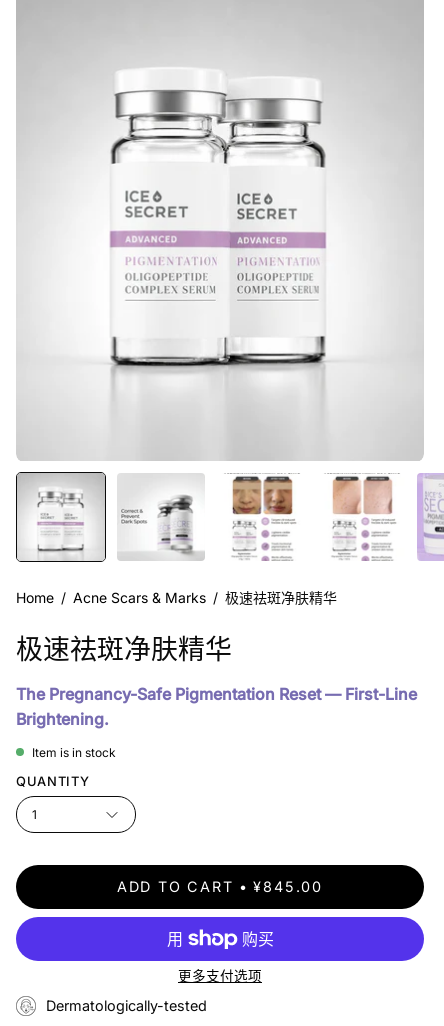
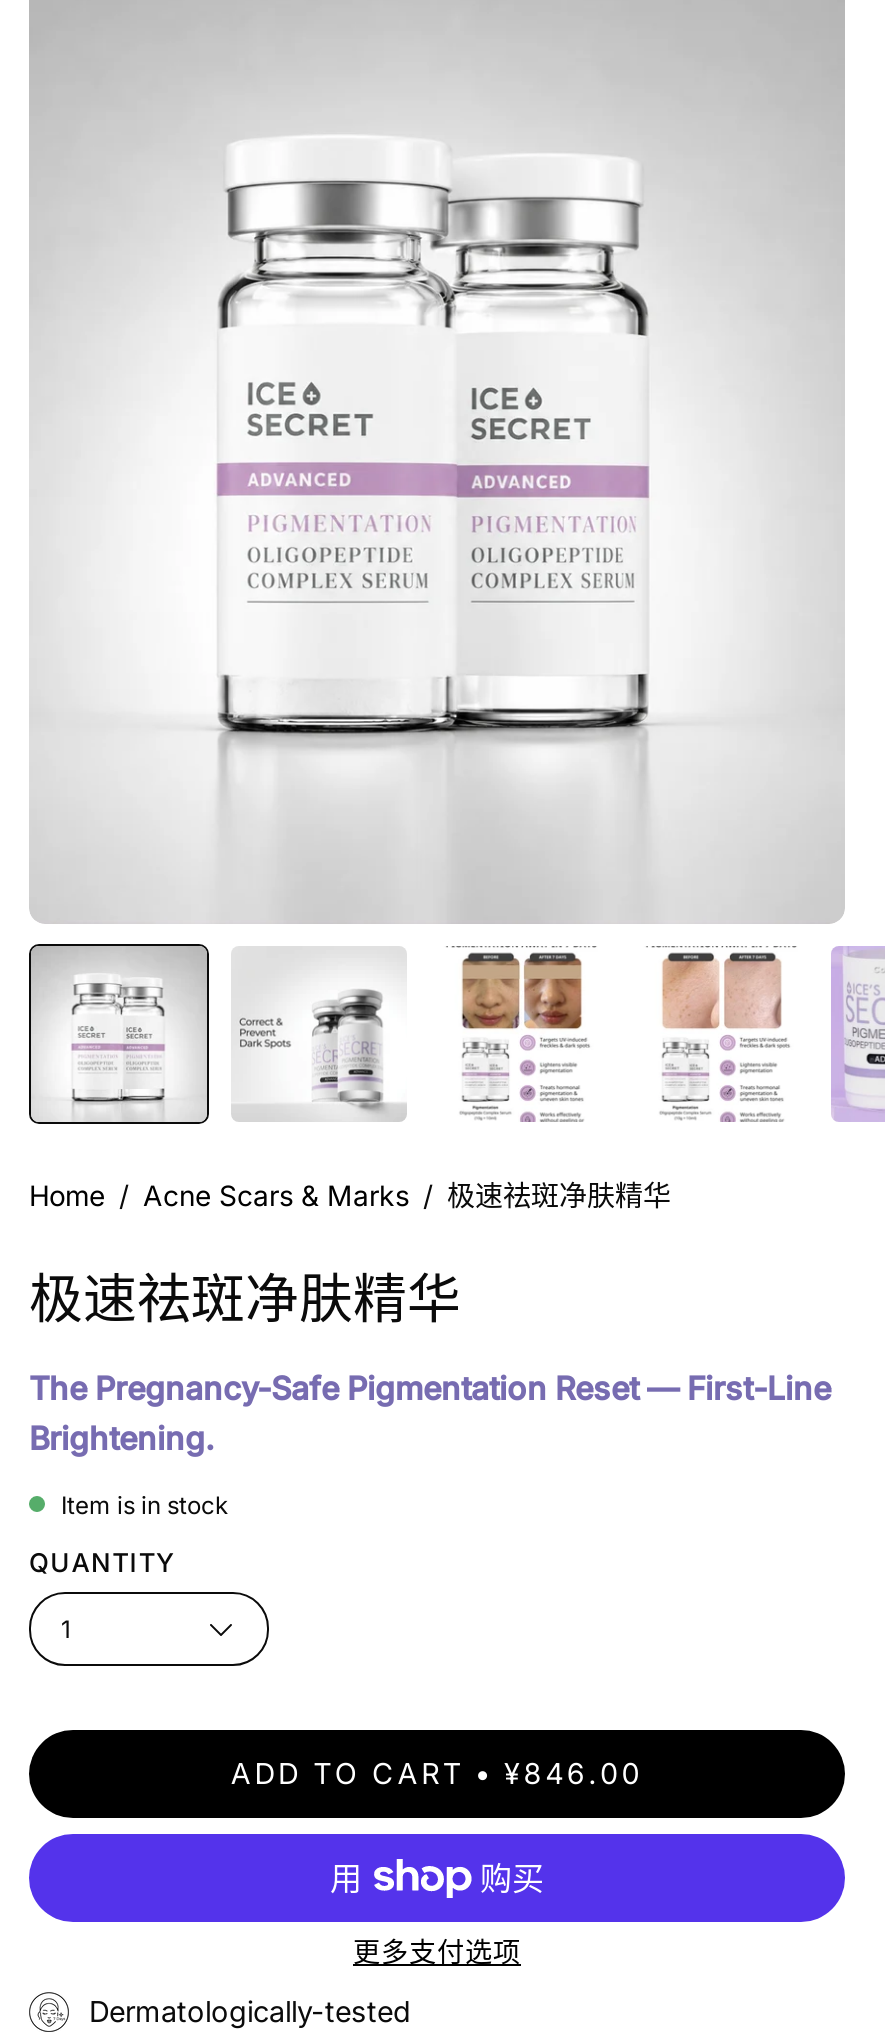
- ADD TO CART ¥845.00
+ ADD TO CART ¥846.00
